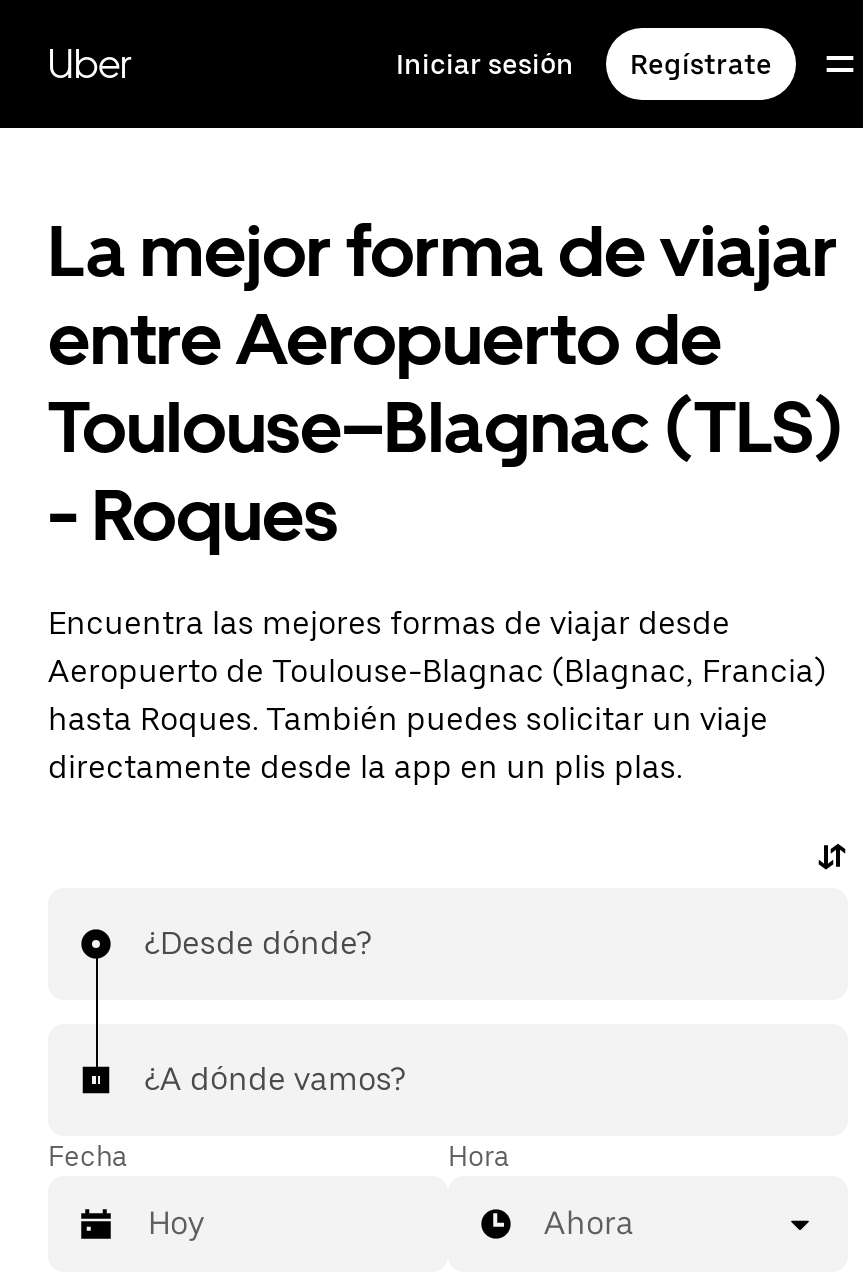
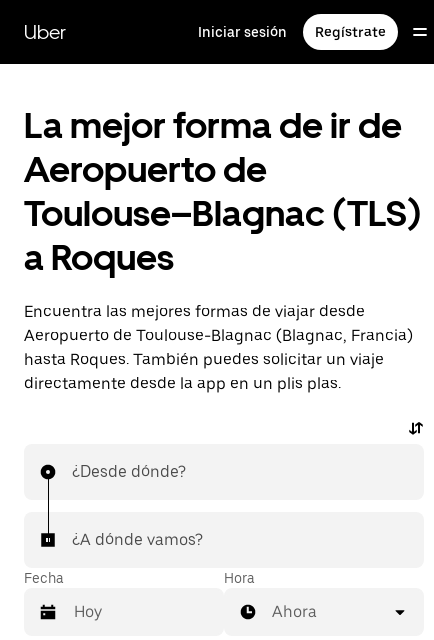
- La mejor forma de viajar
- entre Aeropuerto de
+ La mejor forma de ir de
+ Aeropuerto de

- - Roques
+ a Roques
